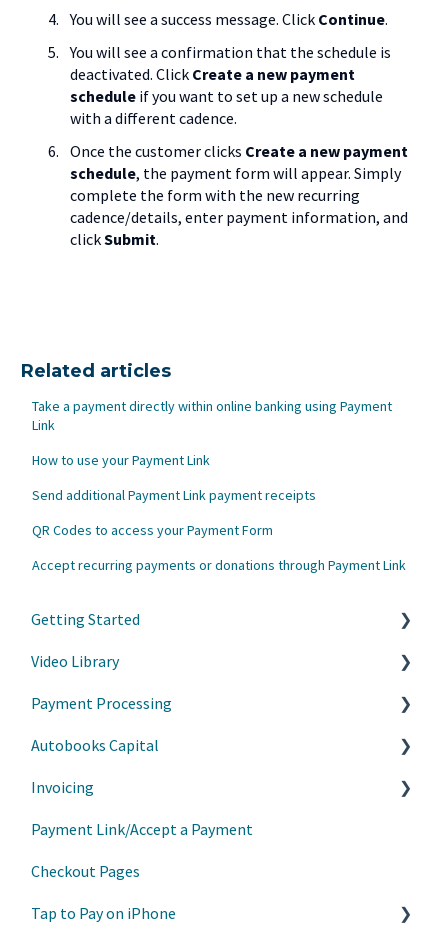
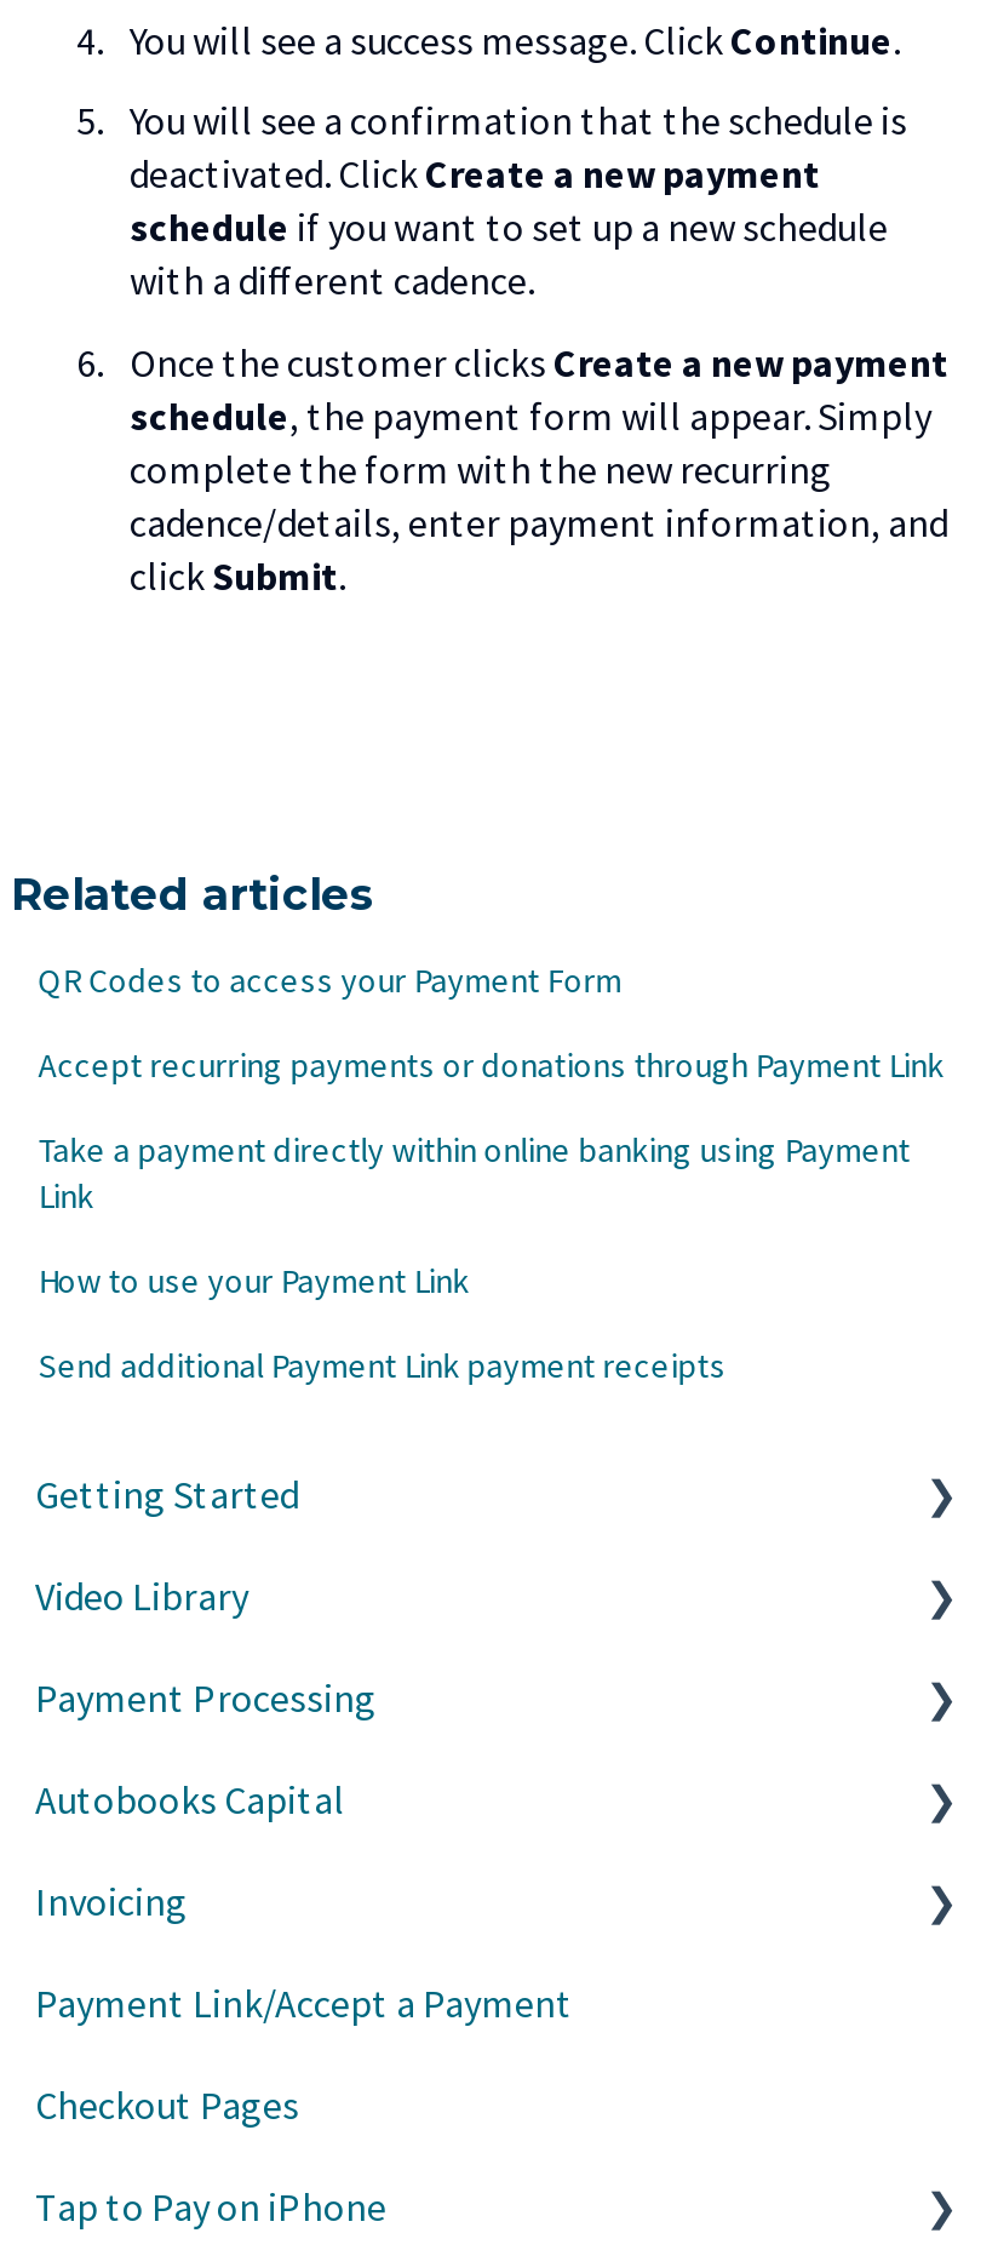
moved down: Take a payment directly within online banking using Payment | Link | How to use your Payment Link | Send additional Payment Link payment receipts

moved up: QR Codes to access your Payment Form | Accept recurring payments or donations through Payment Link
